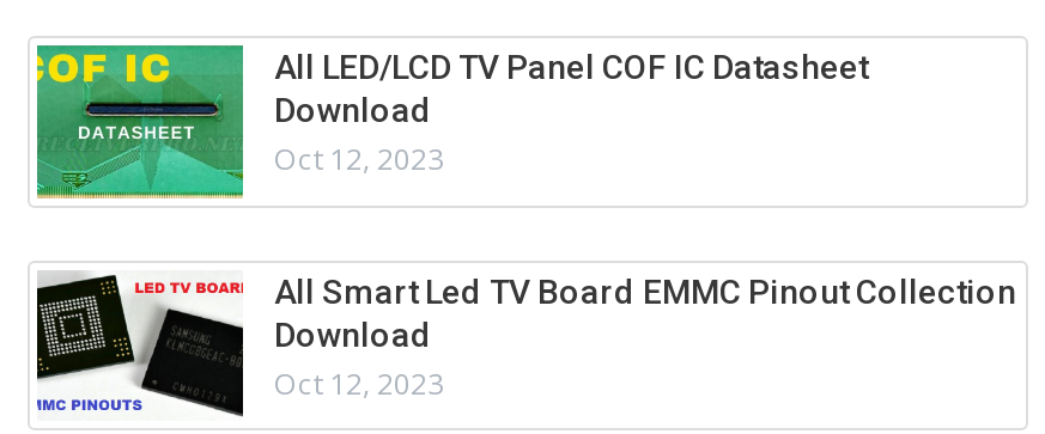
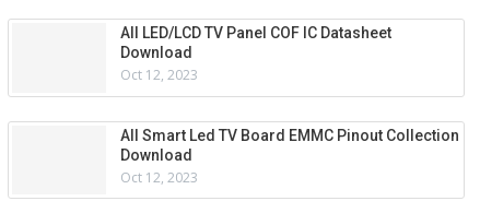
- [image]

- [image]
